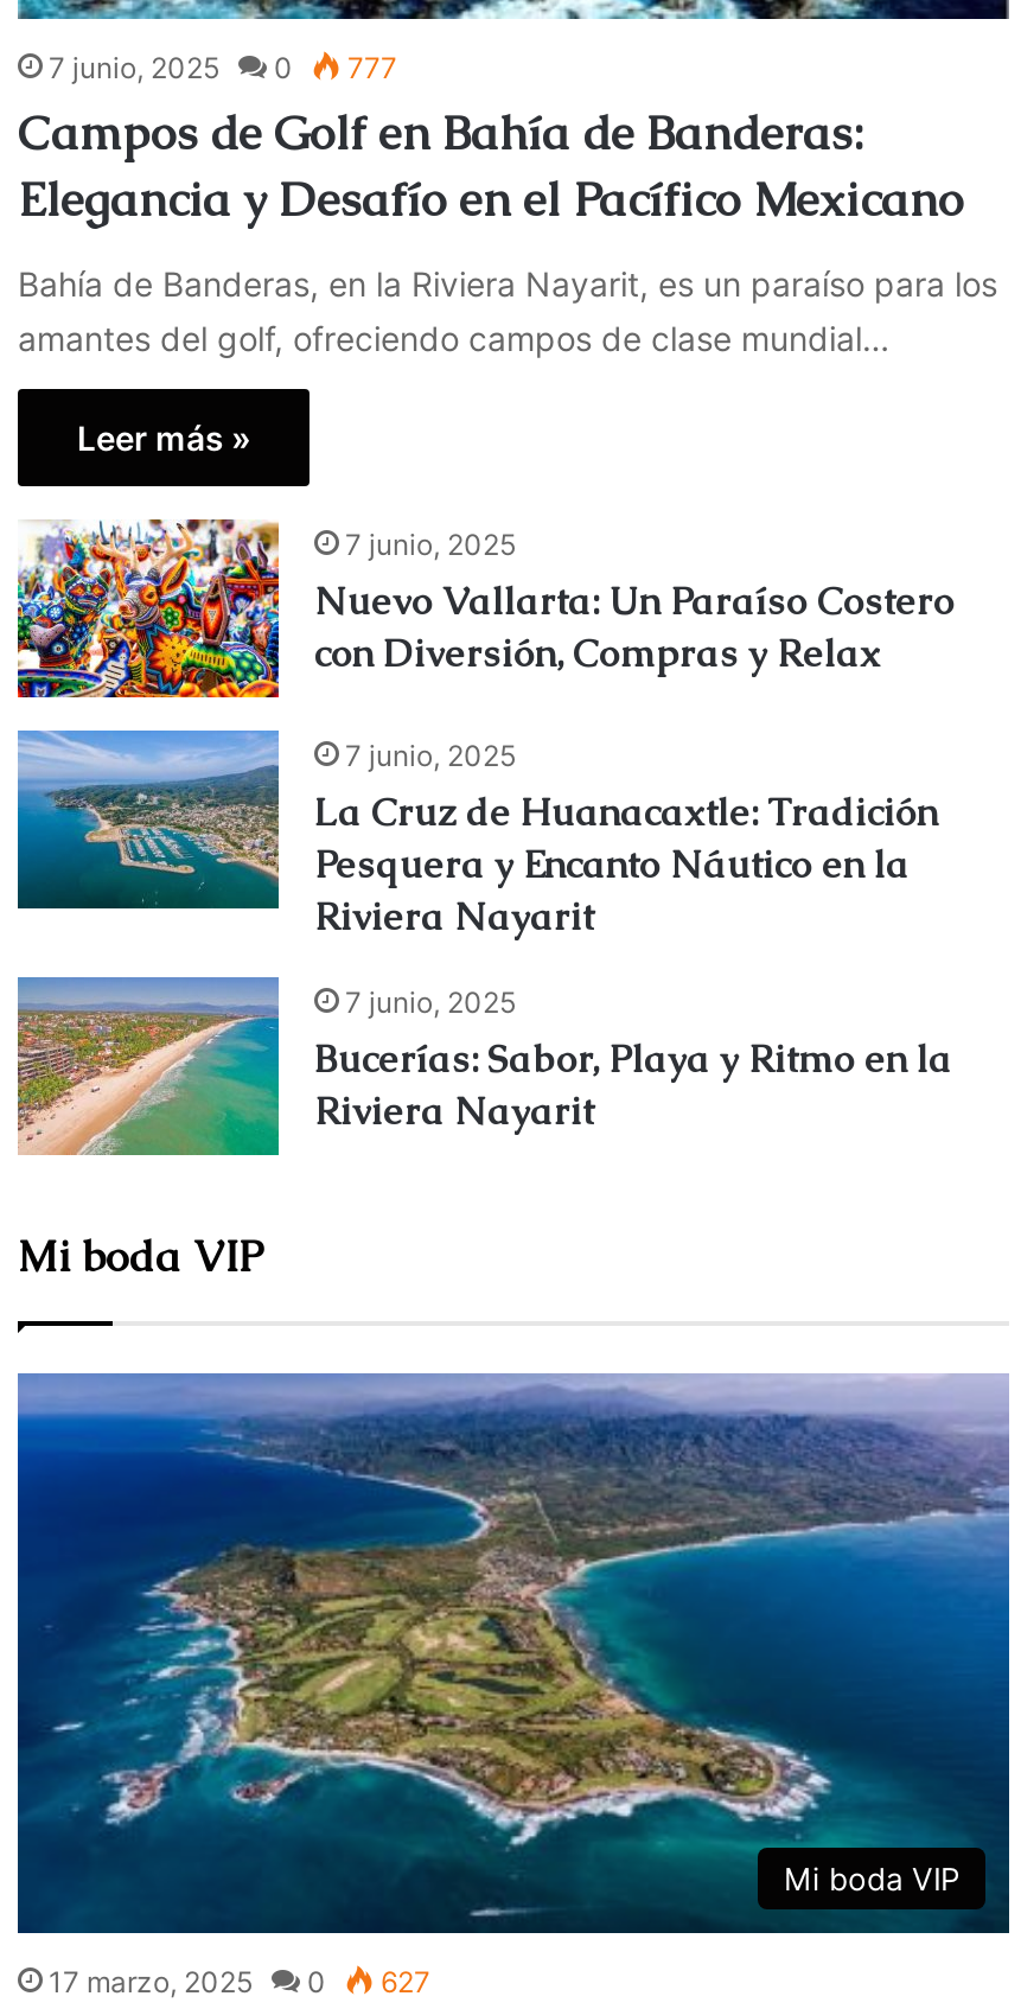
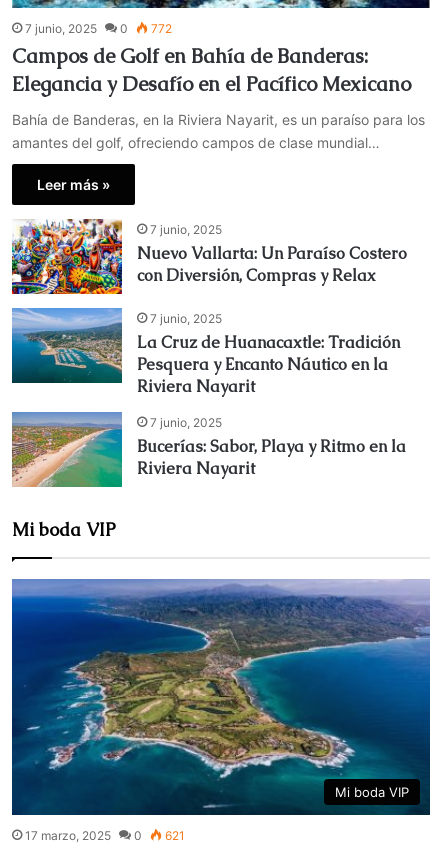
- 7 junio, 2025 0 777
+ 7 junio, 2025 0 772

- 17 marzo, 2025 0 627
+ 17 marzo, 2025 0 621
